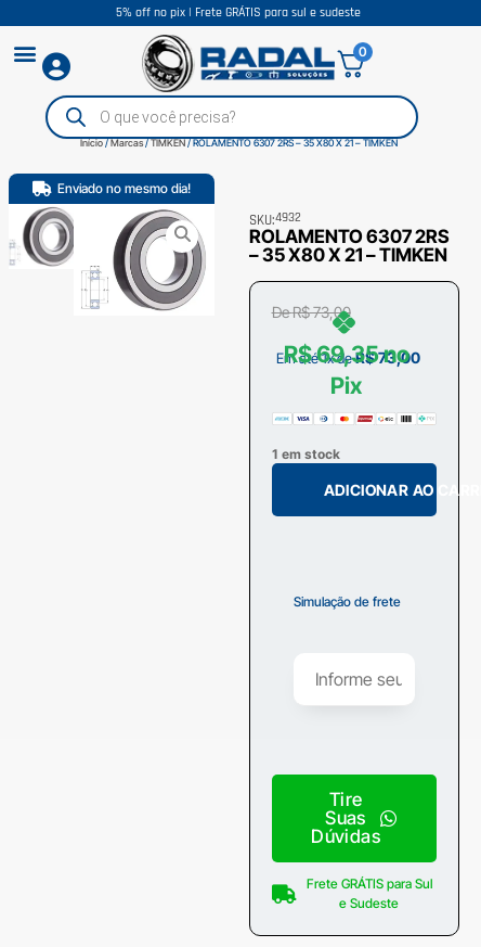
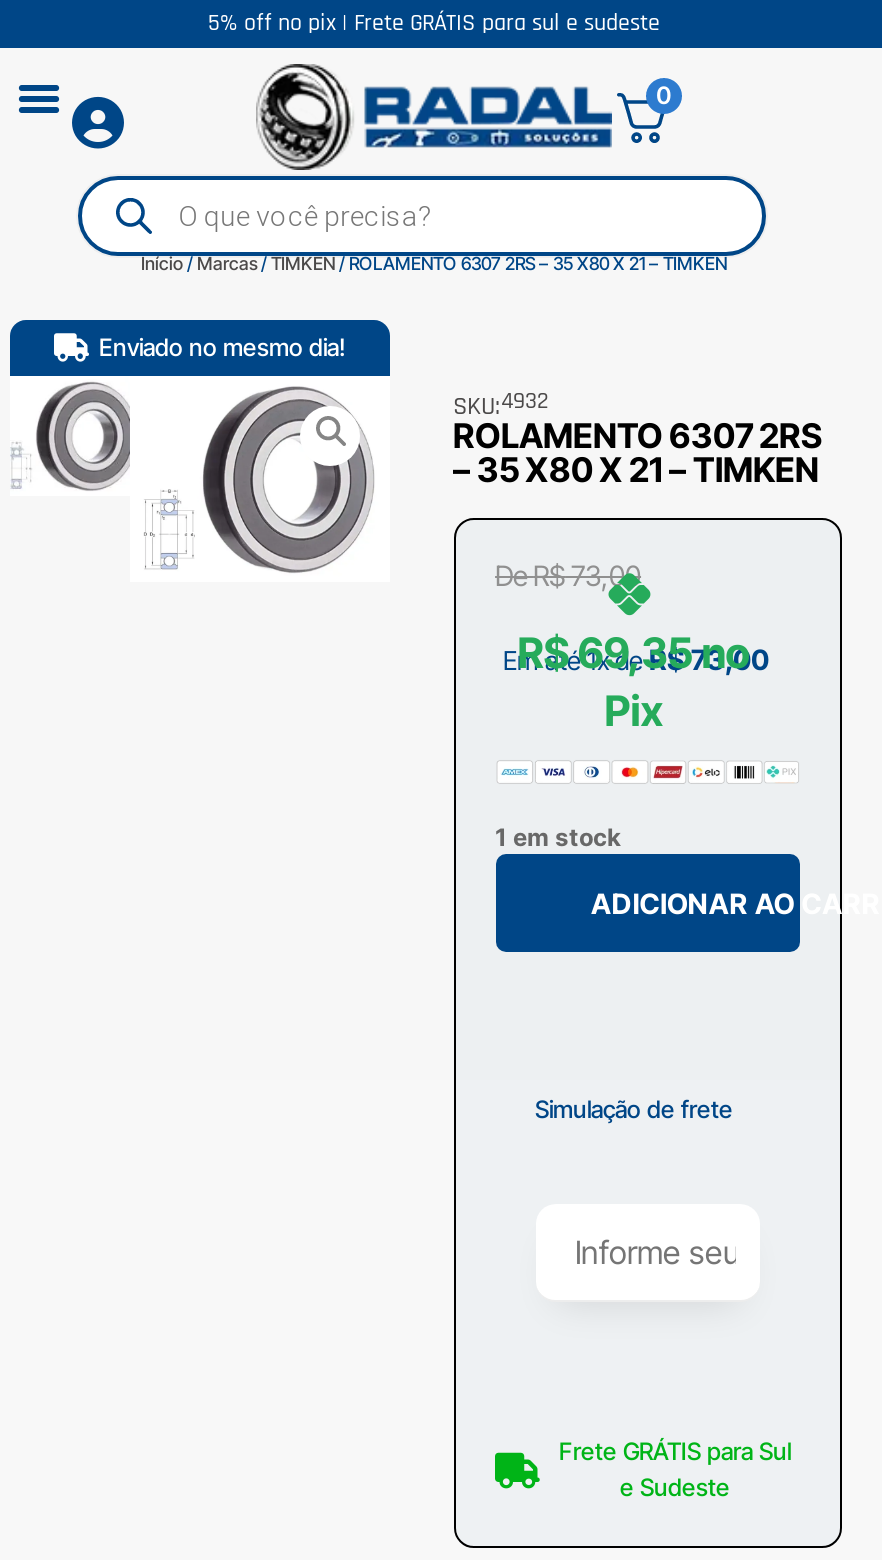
- [image]
- Tire
- Suas
- Dúvidas
